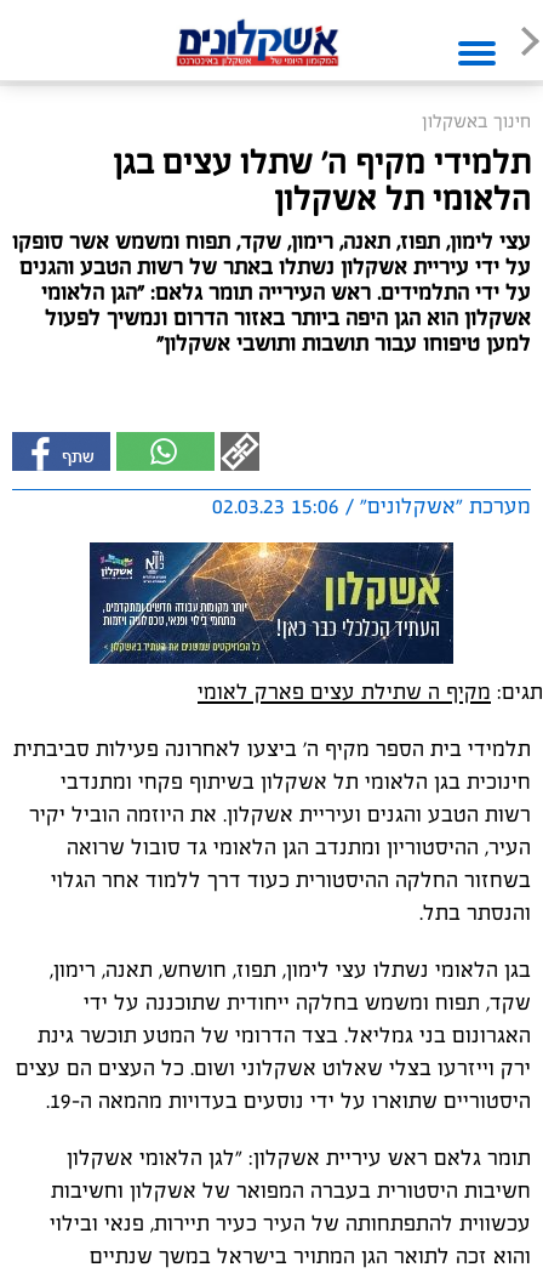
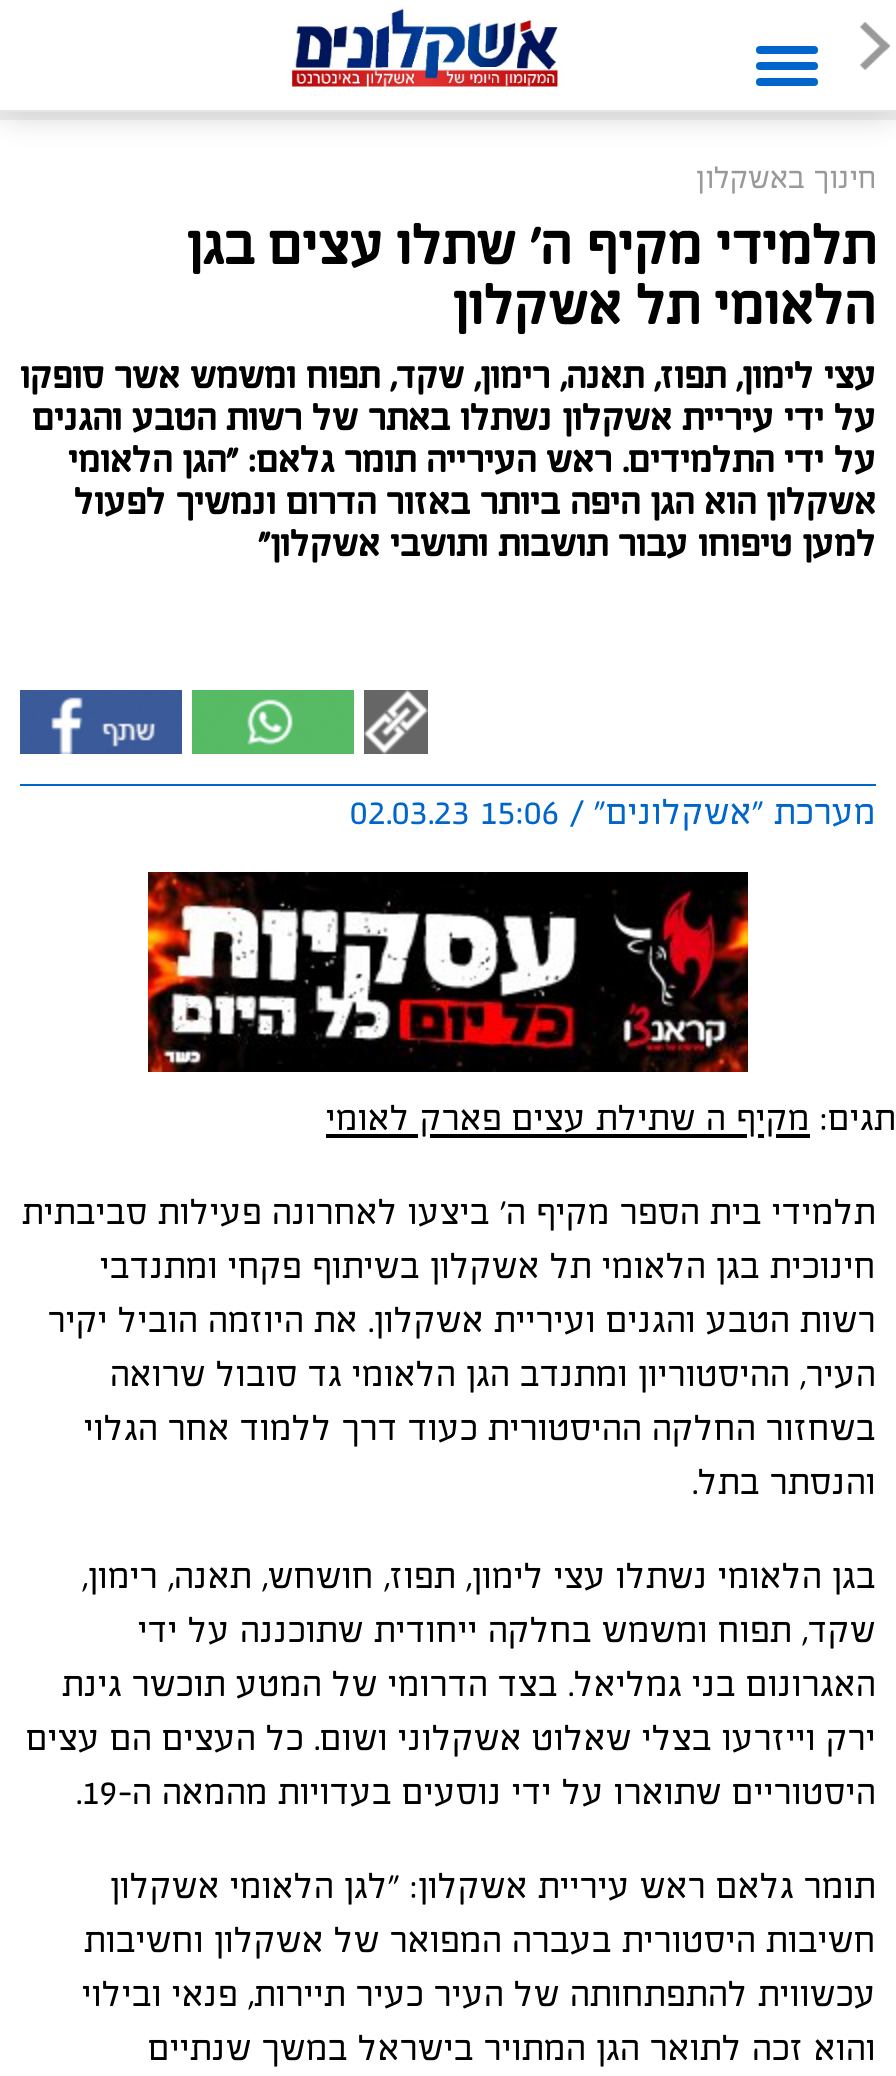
- [image]
+ [image]
